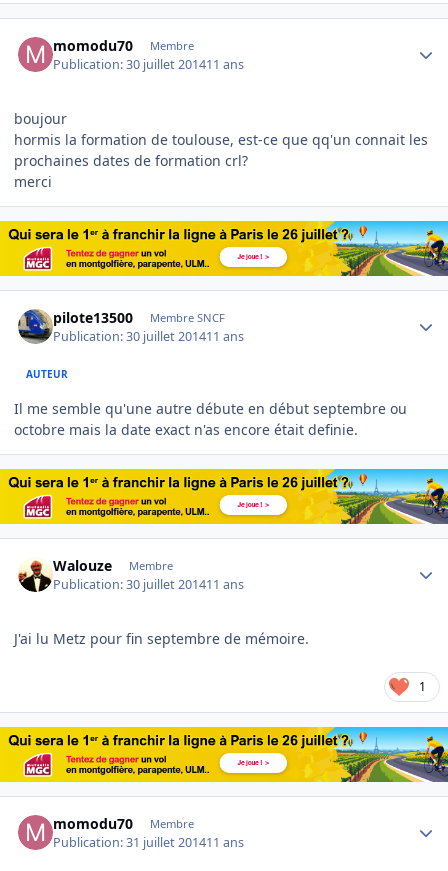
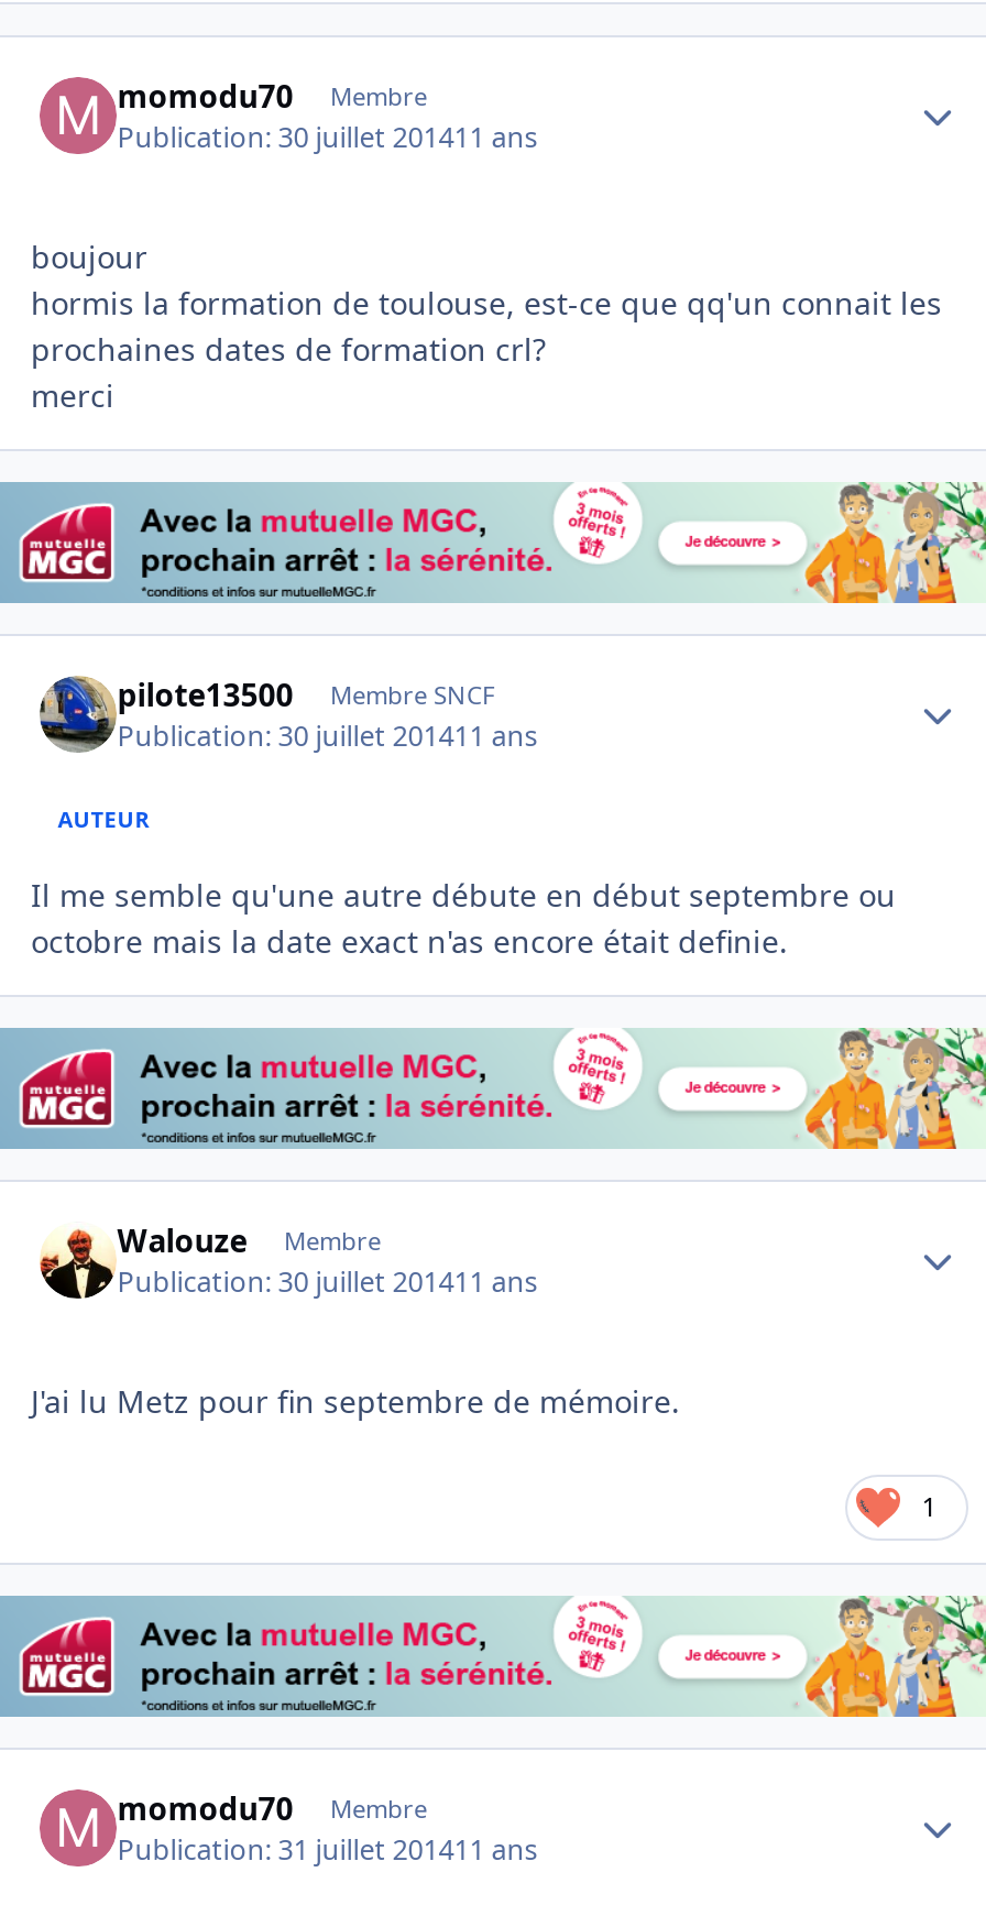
- [image]
+ [image]

- [image]
+ [image]

- [image]
+ [image]
